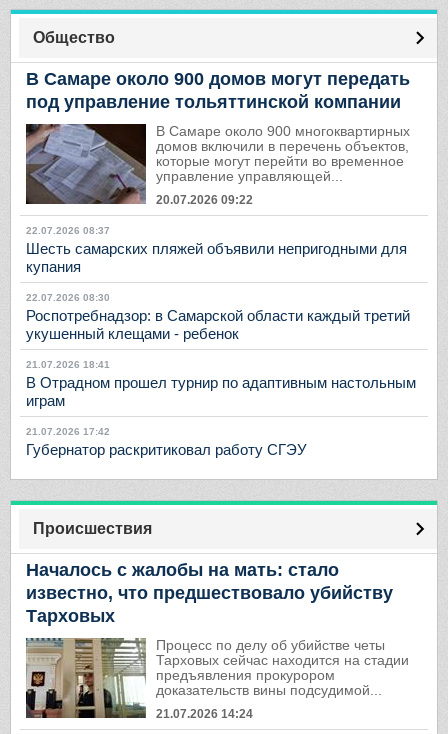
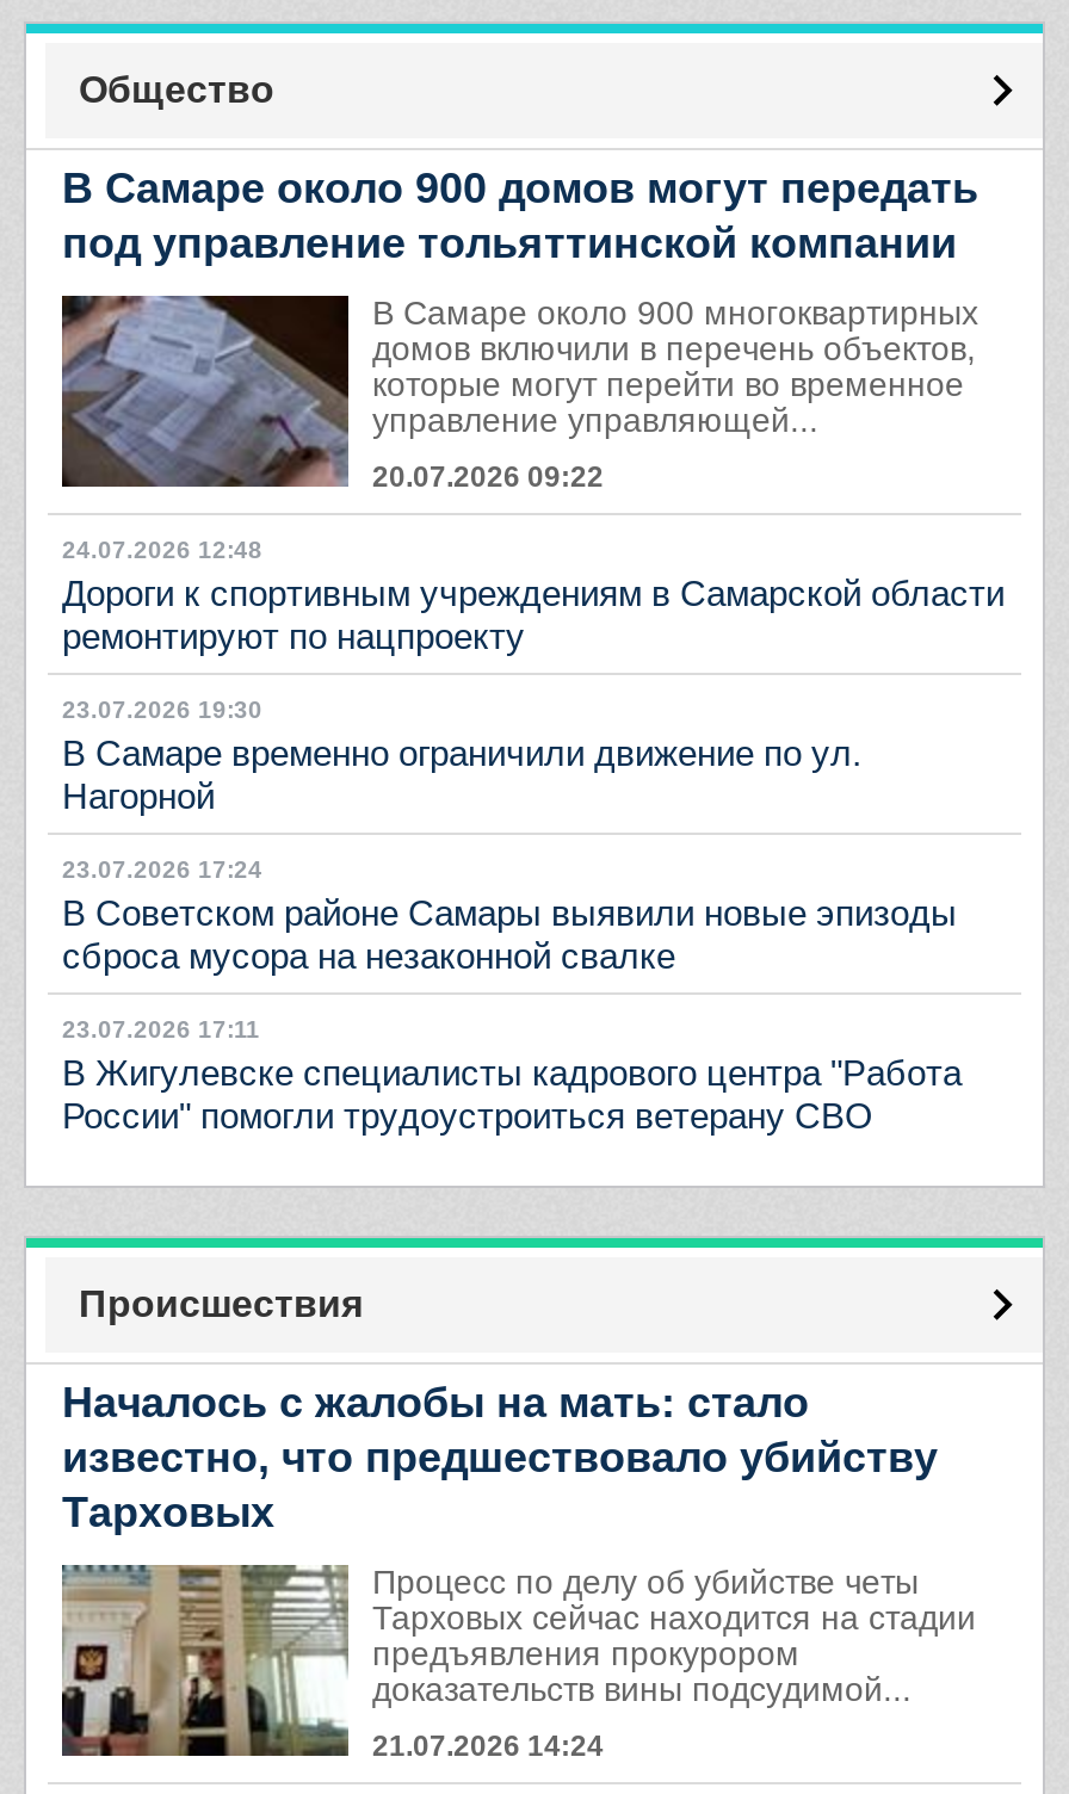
- 22.07.2026 08:37
- Шесть самарских пляжей объявили непригодными для
- купания
+ 24.07.2026 12:48
+ Дороги к спортивным учреждениям в Самарской области
+ ремонтируют по нацпроекту

- 22.07.2026 08:30
- Роспотребнадзор: в Самарской области каждый третий
- укушенный клещами - ребенок
+ 23.07.2026 19:30
+ В Самаре временно ограничили движение по ул.
+ Нагорной

- 21.07.2026 18:41
- В Отрадном прошел турнир по адаптивным настольным
- играм
+ 23.07.2026 17:24
+ В Советском районе Самары выявили новые эпизоды
+ сброса мусора на незаконной свалке

- 21.07.2026 17:42
- Губернатор раскритиковал работу СГЭУ
+ 23.07.2026 17:11
+ В Жигулевске специалисты кадрового центра "Работа
+ России" помогли трудоустроиться ветерану СВО
